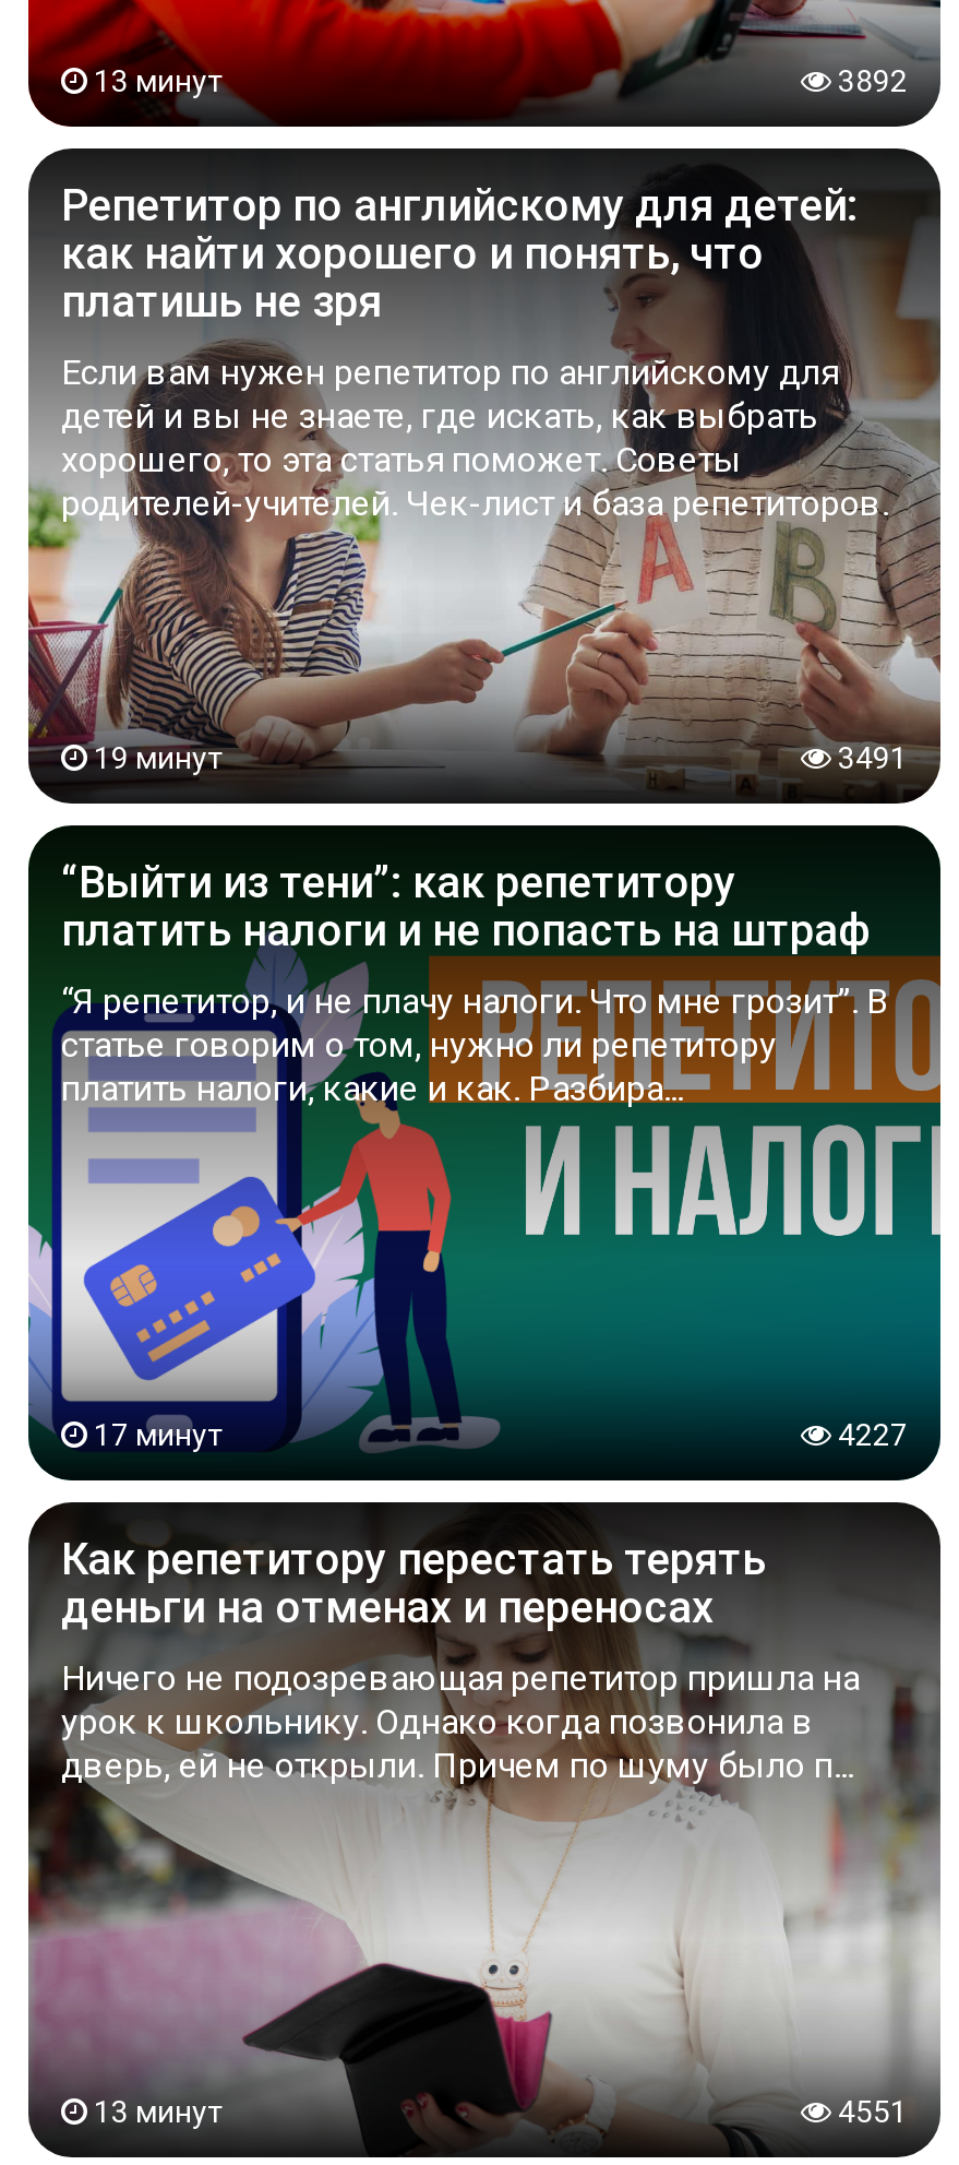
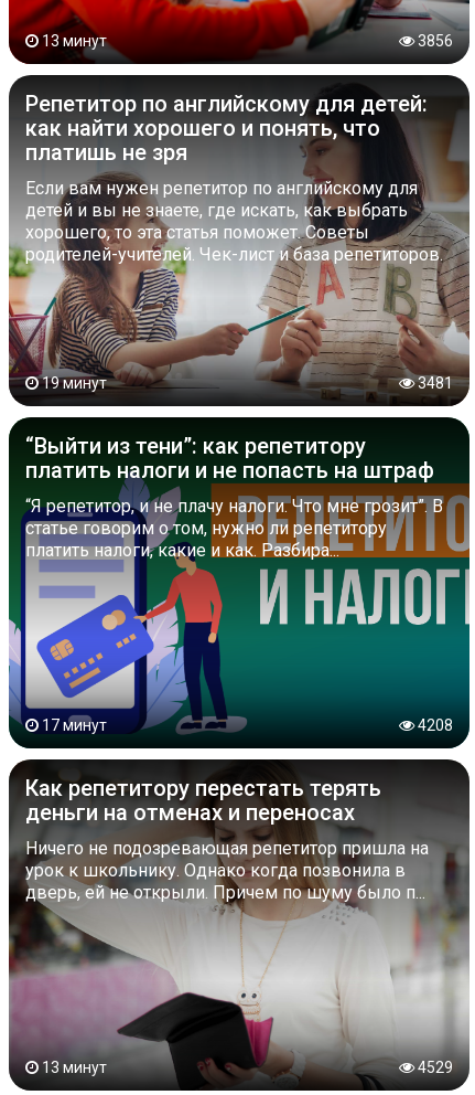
- 3892
+ 3856

- 3491
+ 3481

- 4227
+ 4208

- 4551
+ 4529
